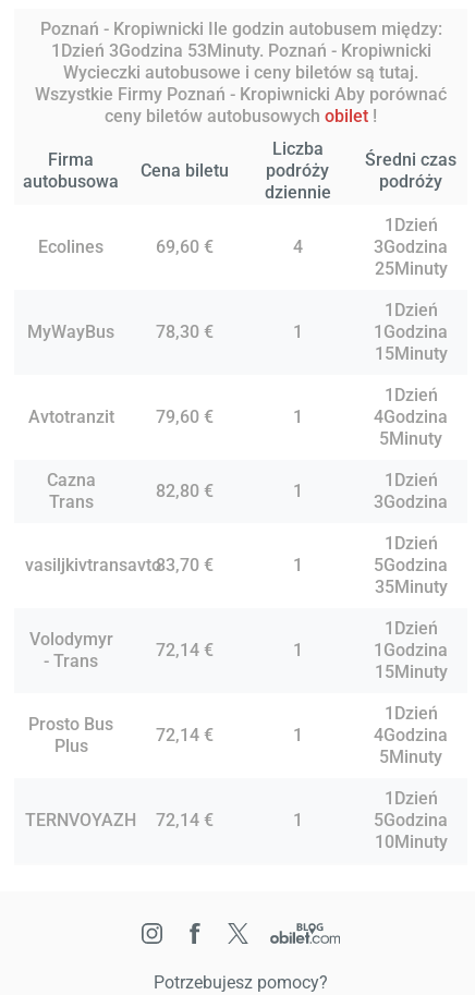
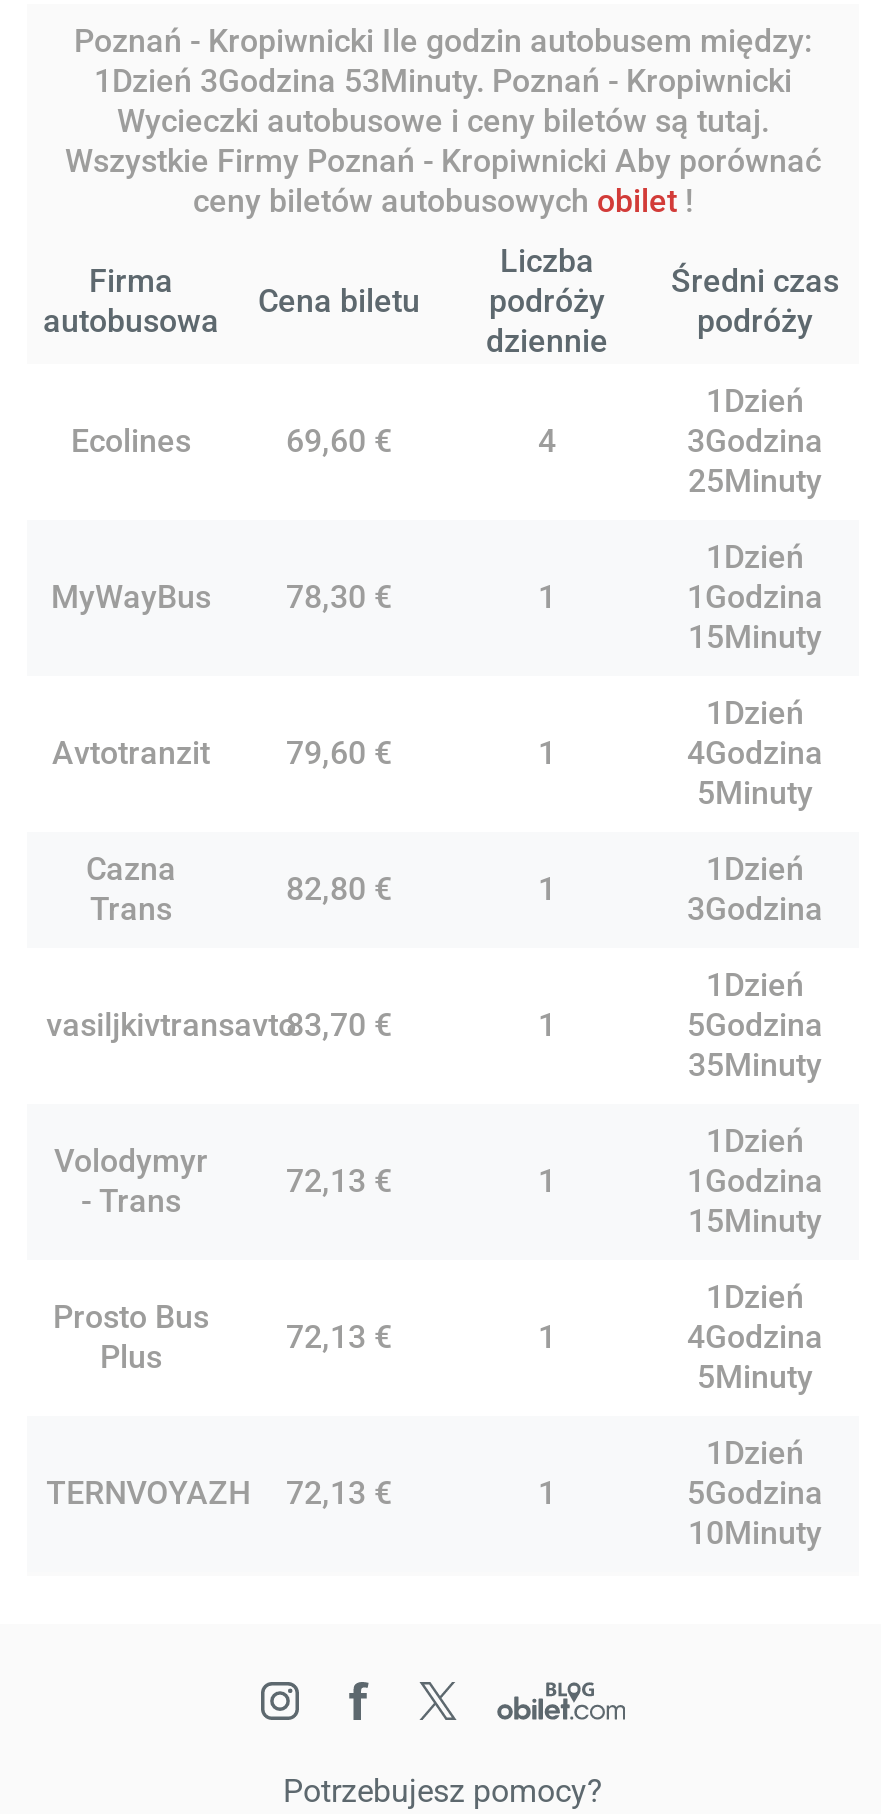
- 72,14 €
+ 72,13 €

- 72,14 €
+ 72,13 €

- TERNVOYAZH 72,14 €
+ TERNVOYAZH 72,13 €
